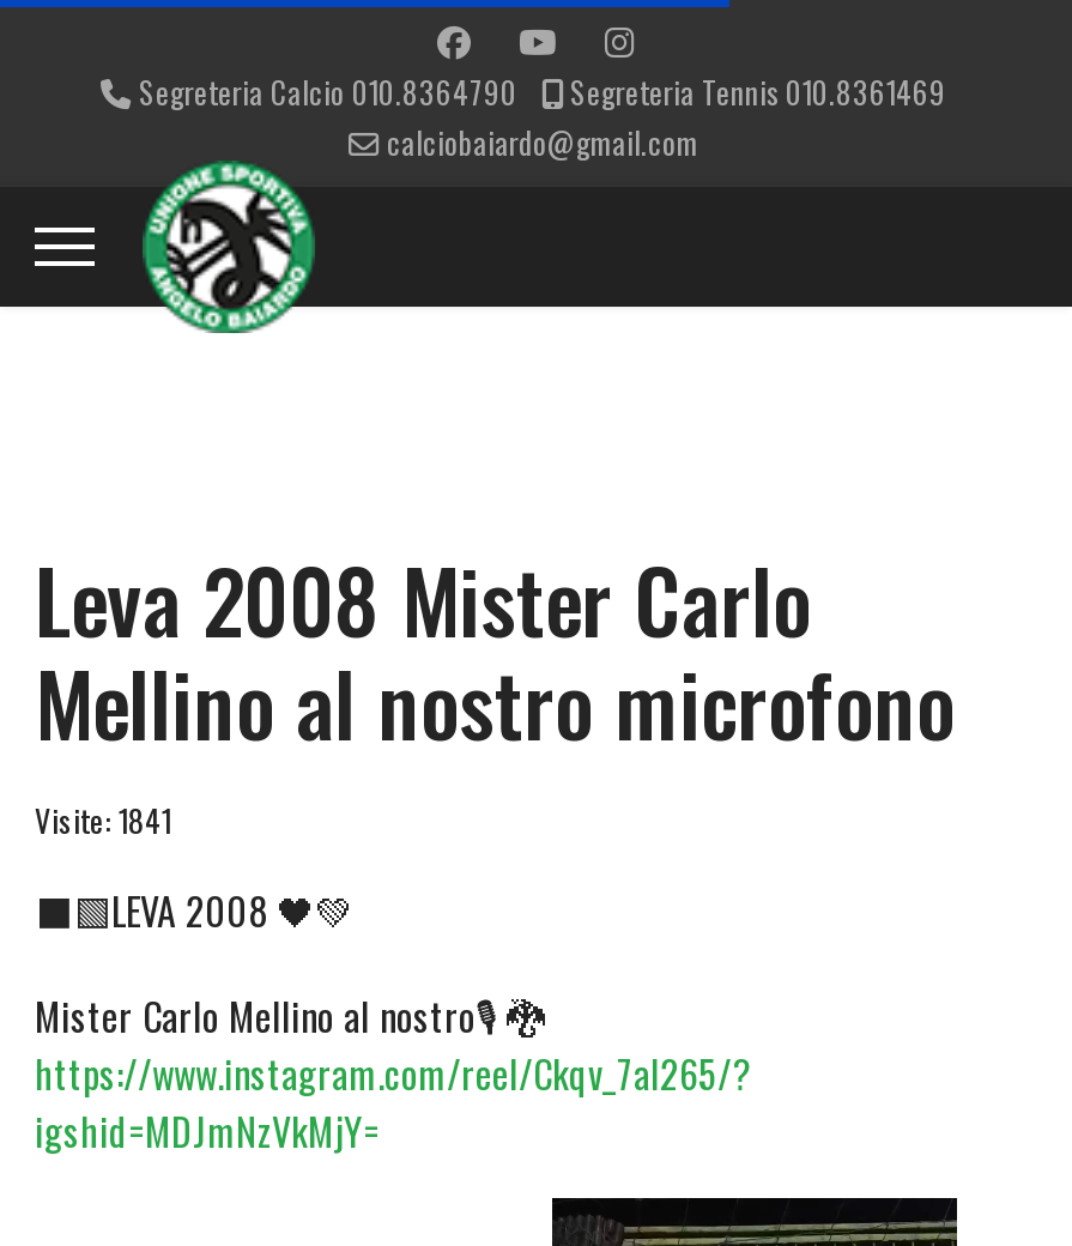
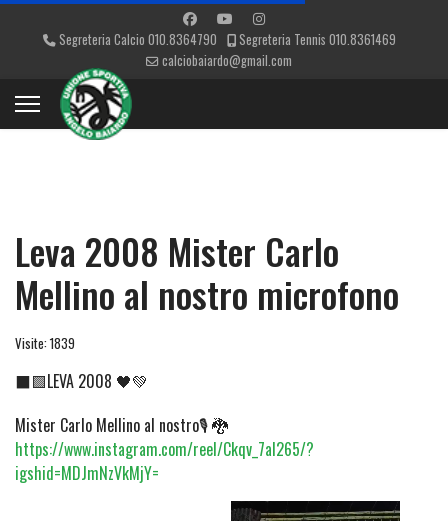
- Visite: 1841
+ Visite: 1839
